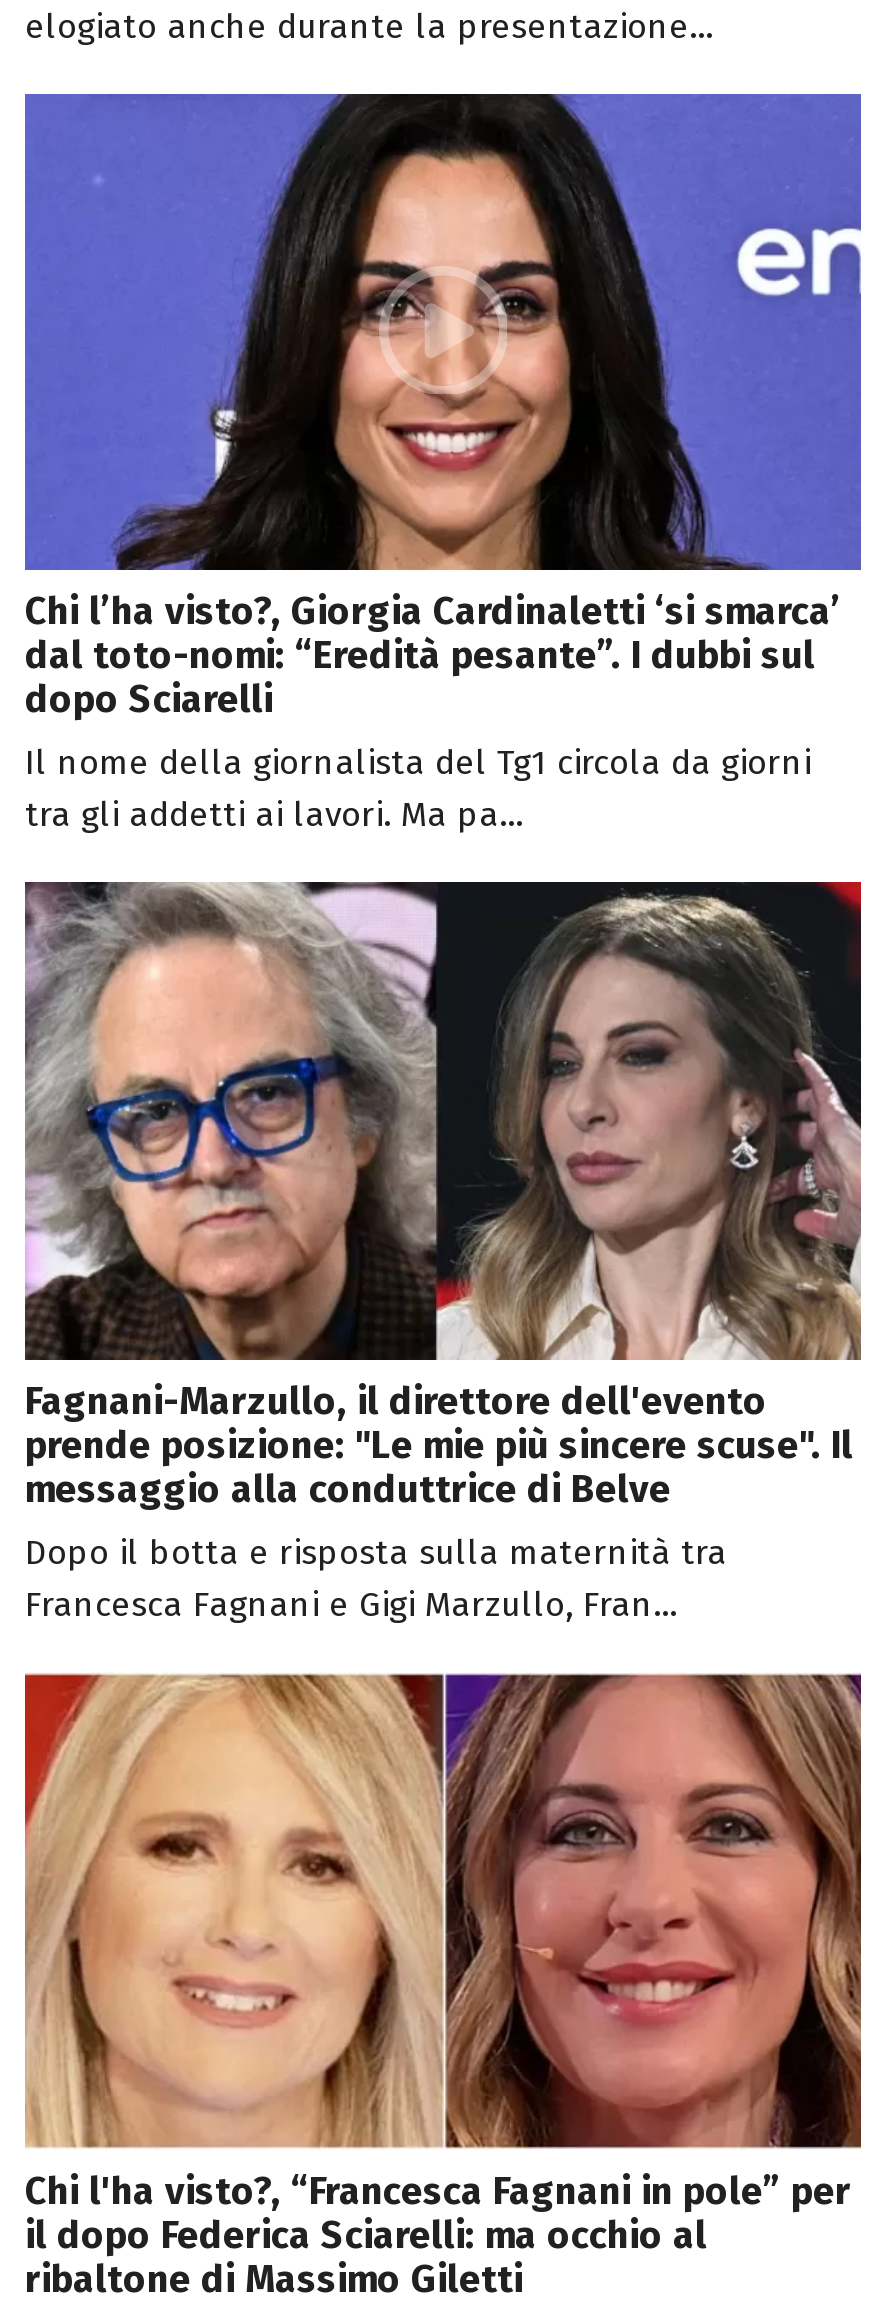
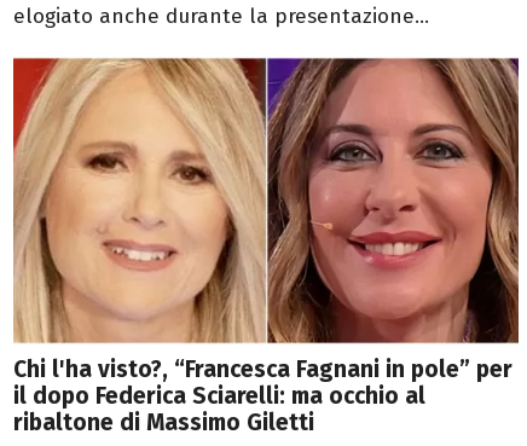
- [image]
- Chi l’ha visto?, Giorgia Cardinaletti ‘si smarca’
- dal toto-nomi: “Eredità pesante”. I dubbi sul
- dopo Sciarelli
- Il nome della giornalista del Tg1 circola da giorni
- tra gli addetti ai lavori. Ma pa...

- [image]
- Fagnani-Marzullo, il direttore dell'evento
- prende posizione: "Le mie più sincere scuse". Il
- messaggio alla conduttrice di Belve
- Dopo il botta e risposta sulla maternità tra
- Francesca Fagnani e Gigi Marzullo, Fran...
